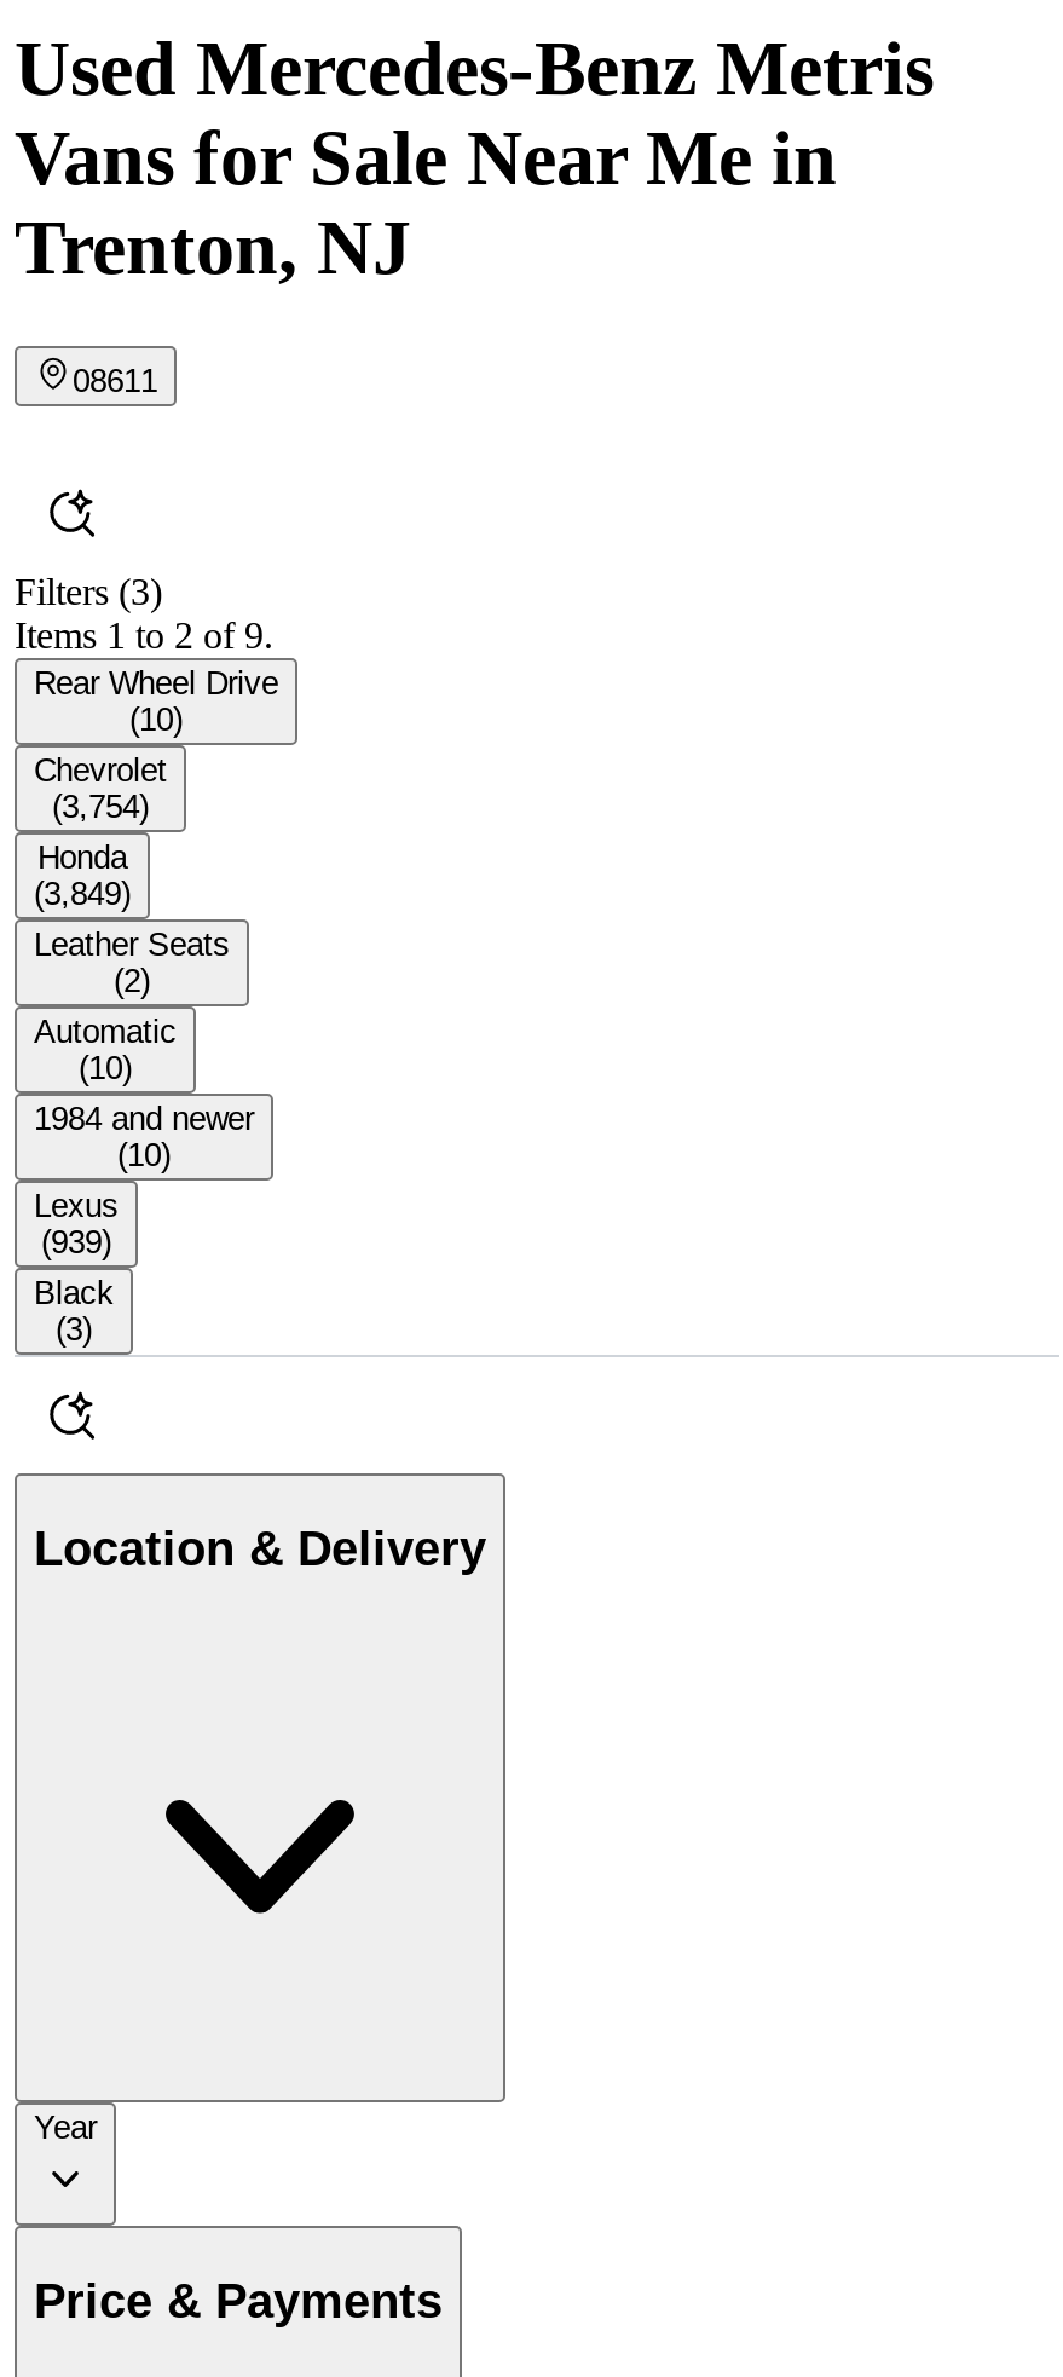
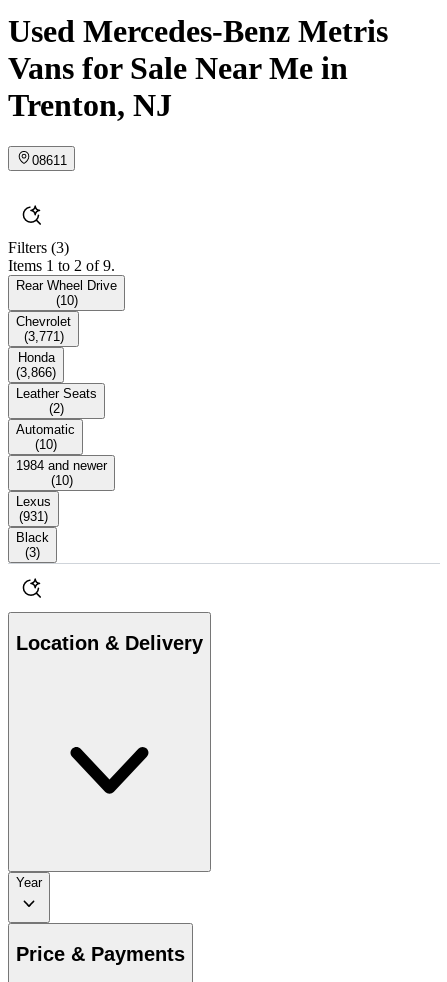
- (3,754)
+ (3,771)

- (3,849)
+ (3,866)

- (939)
+ (931)
